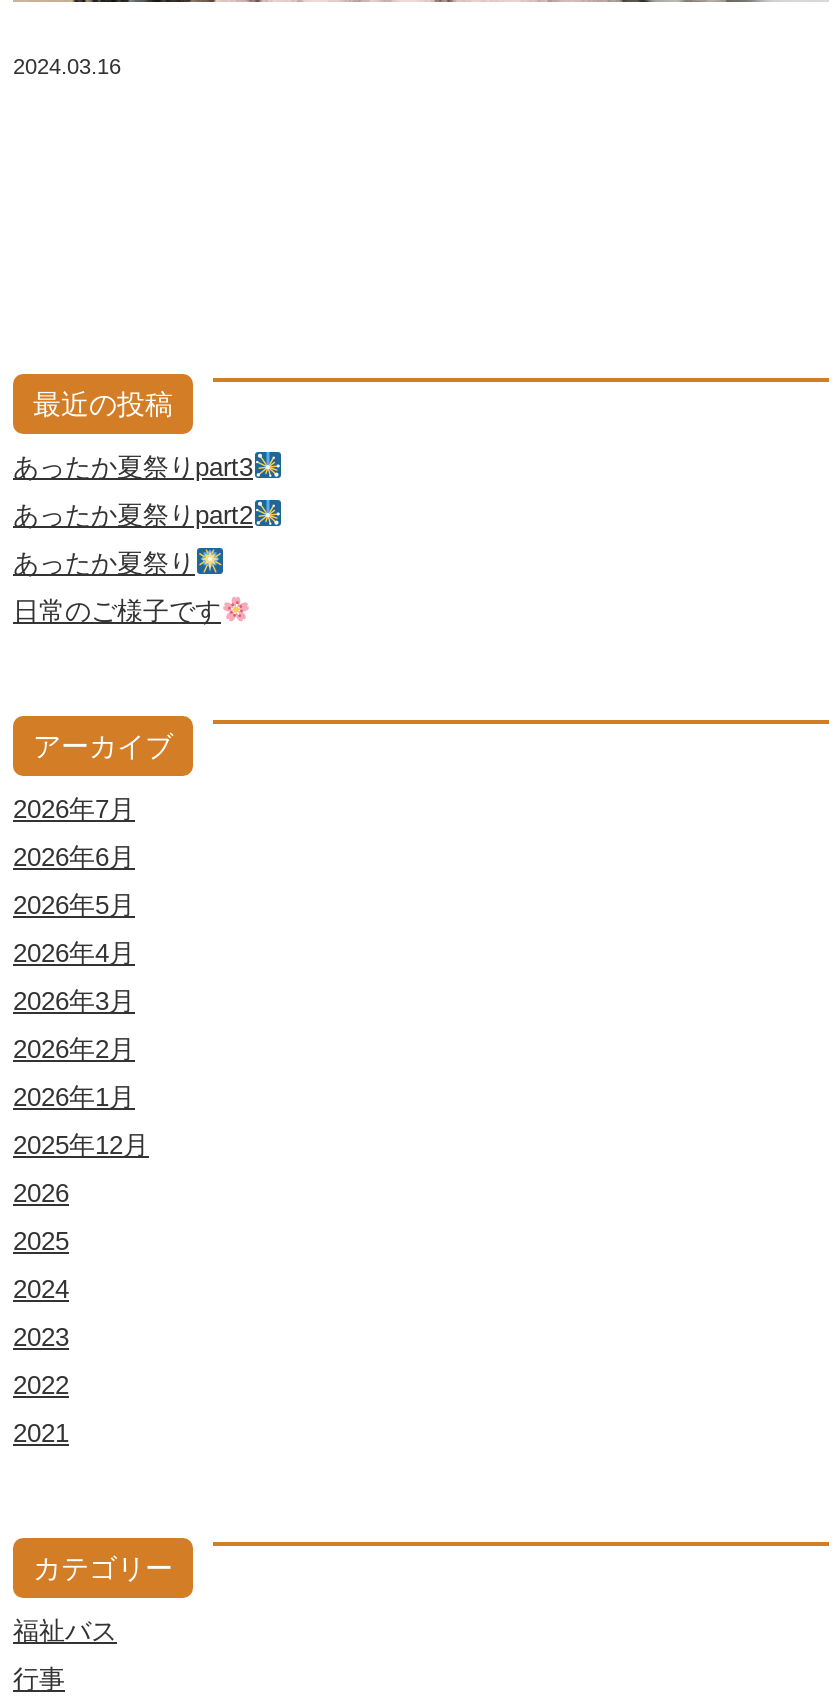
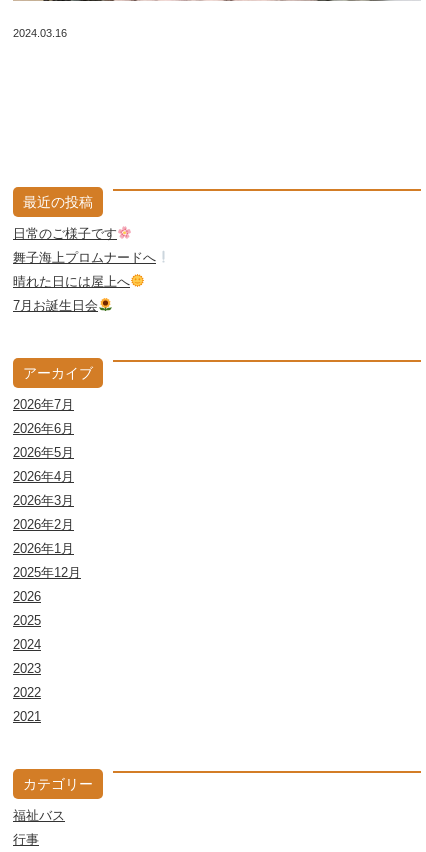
- あったか夏祭りpart3
- あったか夏祭りpart2
- あったか夏祭り

moved up: 日常のご様子です

+ 舞子海上プロムナードへ
+ 晴れた日には屋上へ
+ 7月お誕生日会
